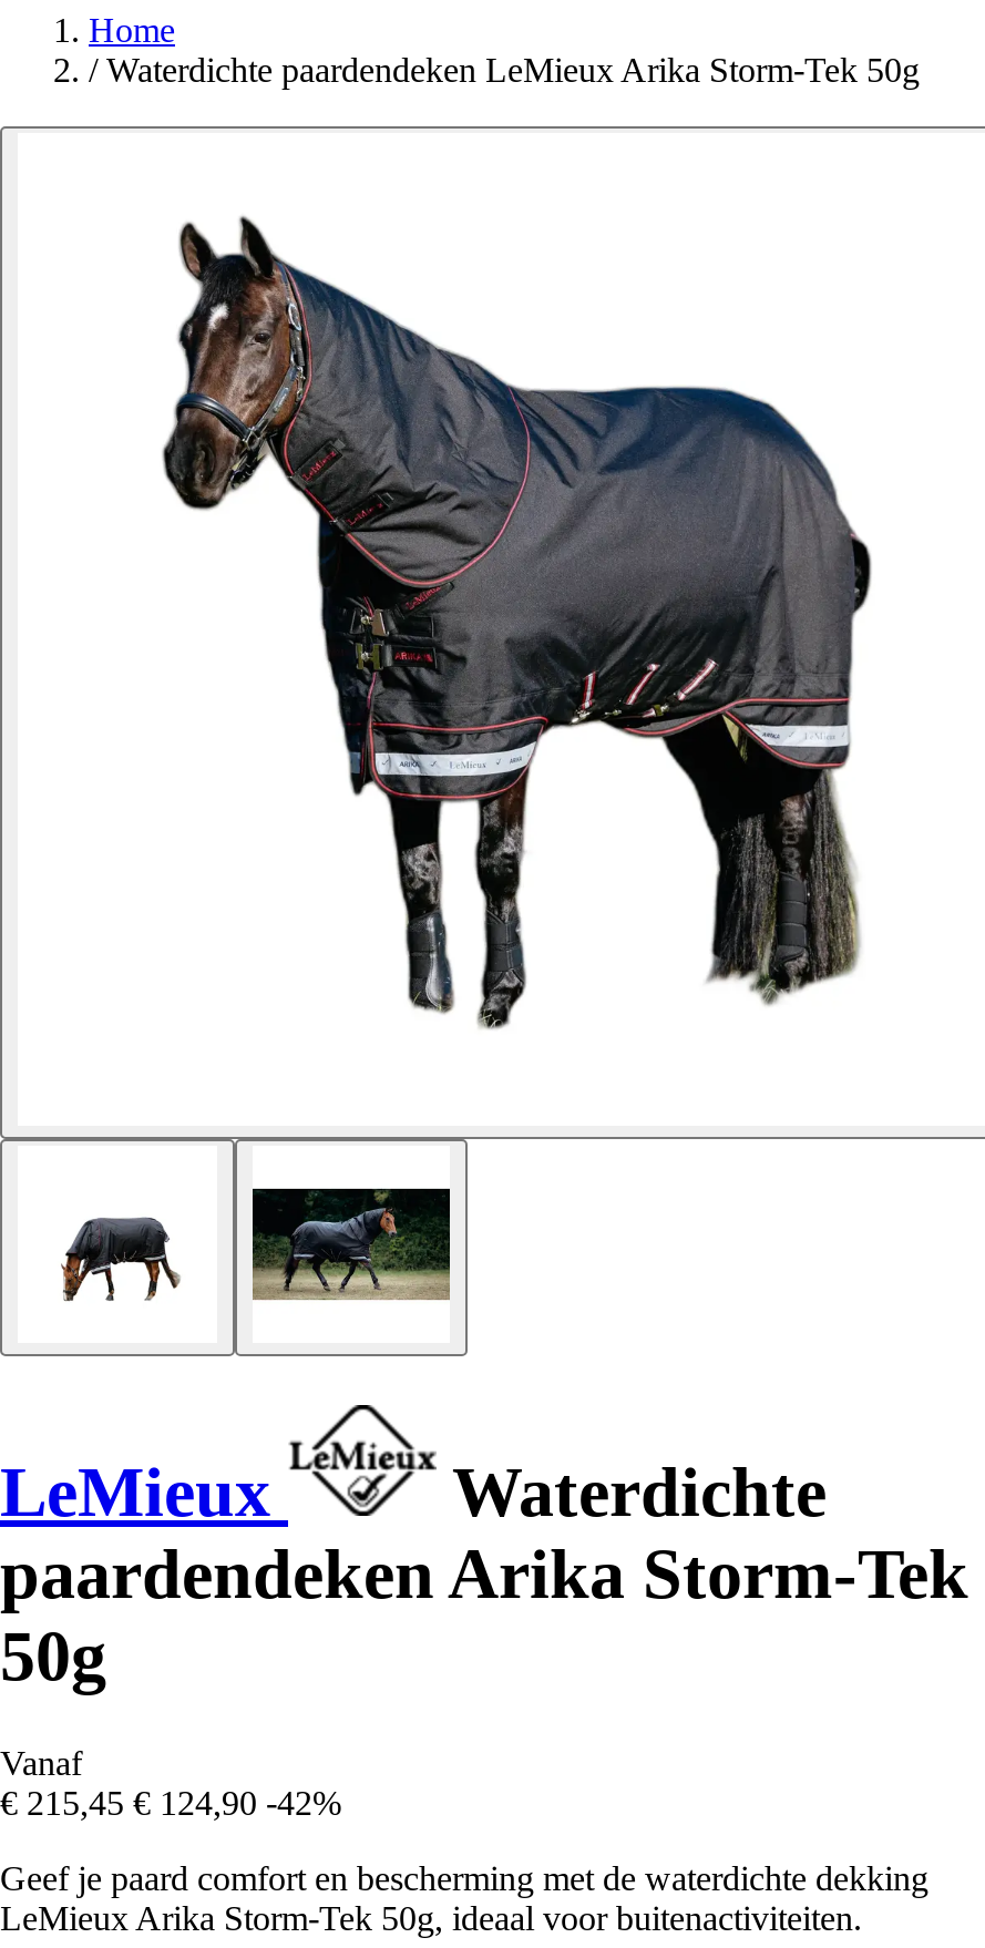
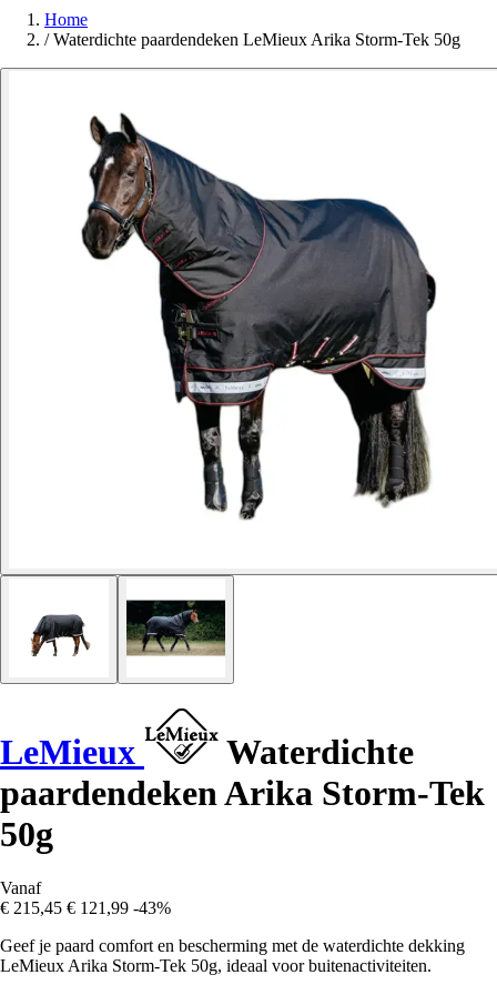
- € 215,45 € 124,90 -42%
+ € 215,45 € 121,99 -43%
